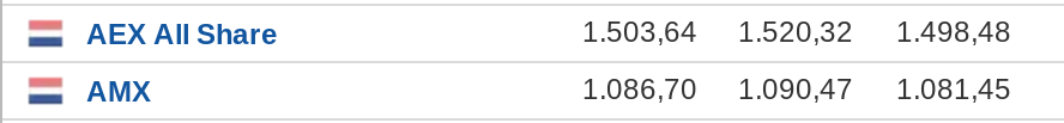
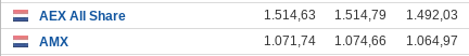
- 1.503,64
+ 1.514,63

- 1.520,32
+ 1.514,79

- 1.498,48
+ 1.492,03

- 1.086,70
+ 1.071,74

- 1.090,47
+ 1.074,66

- 1.081,45
+ 1.064,97
